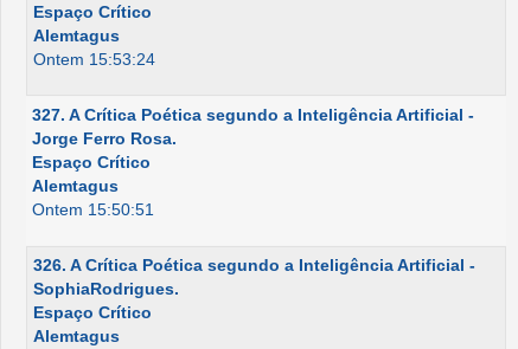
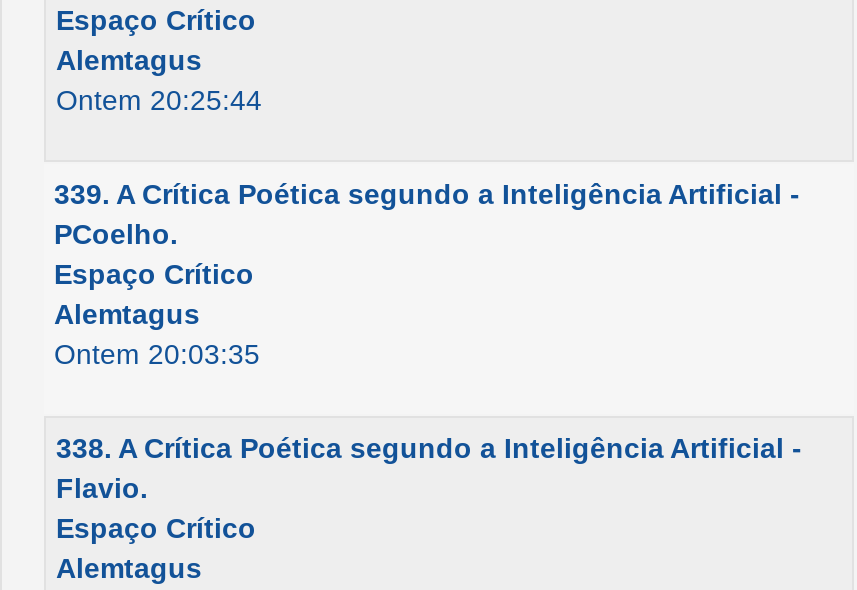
- Ontem 15:53:24
+ Ontem 20:25:44

- 327. A Crítica Poética segundo a Inteligência Artificial -
- Jorge Ferro Rosa.
+ 339. A Crítica Poética segundo a Inteligência Artificial -
+ PCoelho.

- Ontem 15:50:51
+ Ontem 20:03:35

- 326. A Crítica Poética segundo a Inteligência Artificial -
- SophiaRodrigues.
+ 338. A Crítica Poética segundo a Inteligência Artificial -
+ Flavio.
